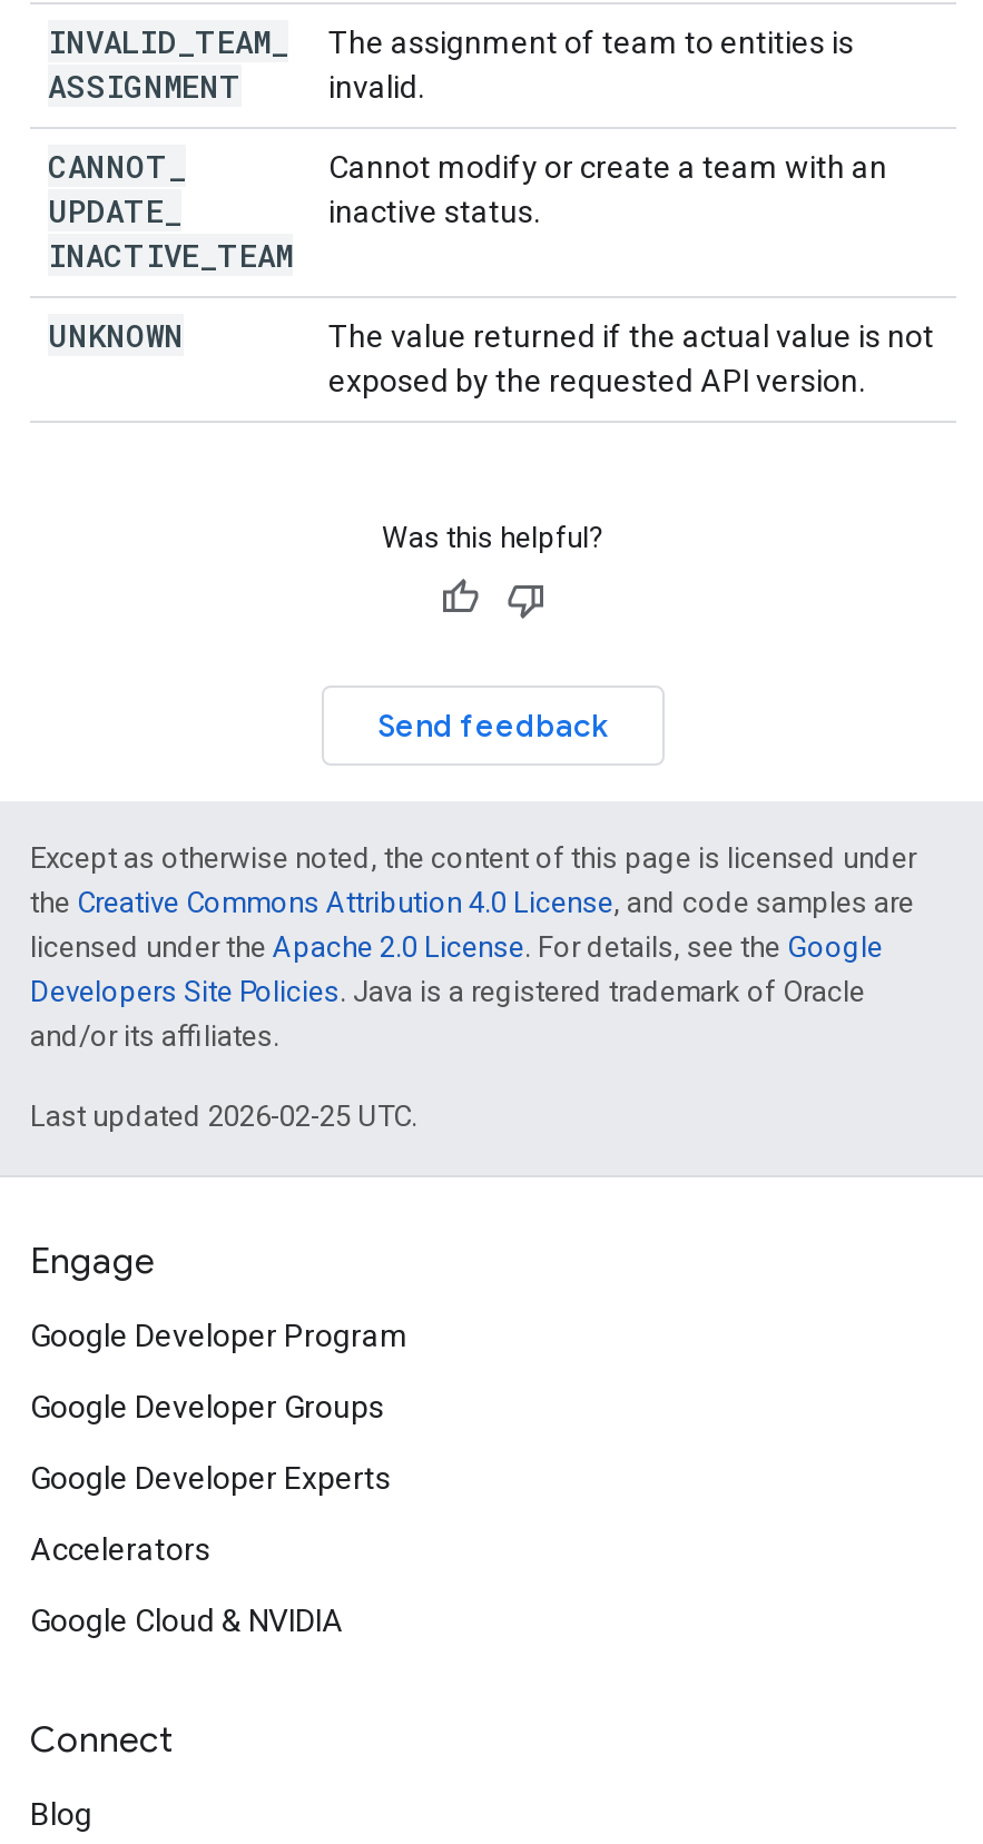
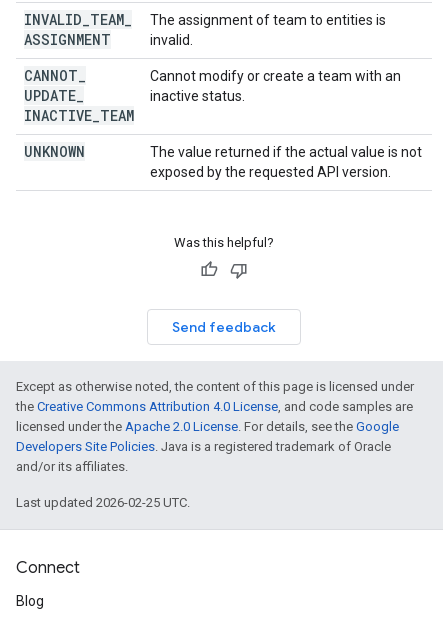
- Engage
- Google Developer Program
- Google Developer Groups
- Google Developer Experts
- Accelerators
- Google Cloud & NVIDIA
